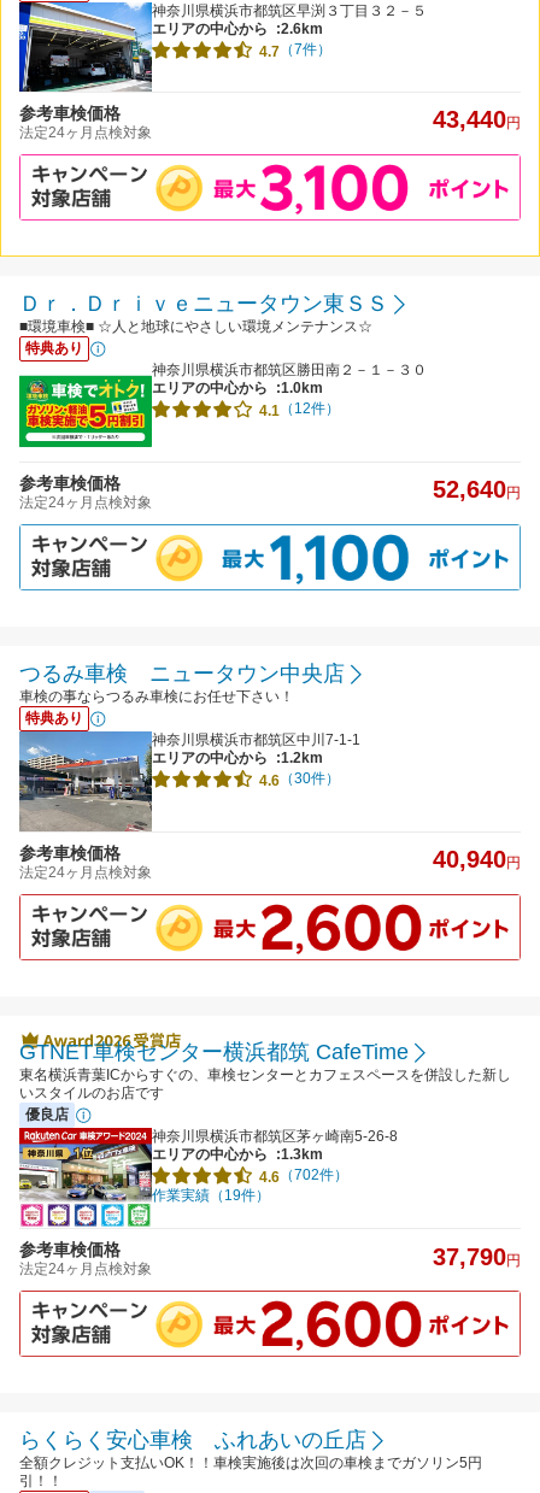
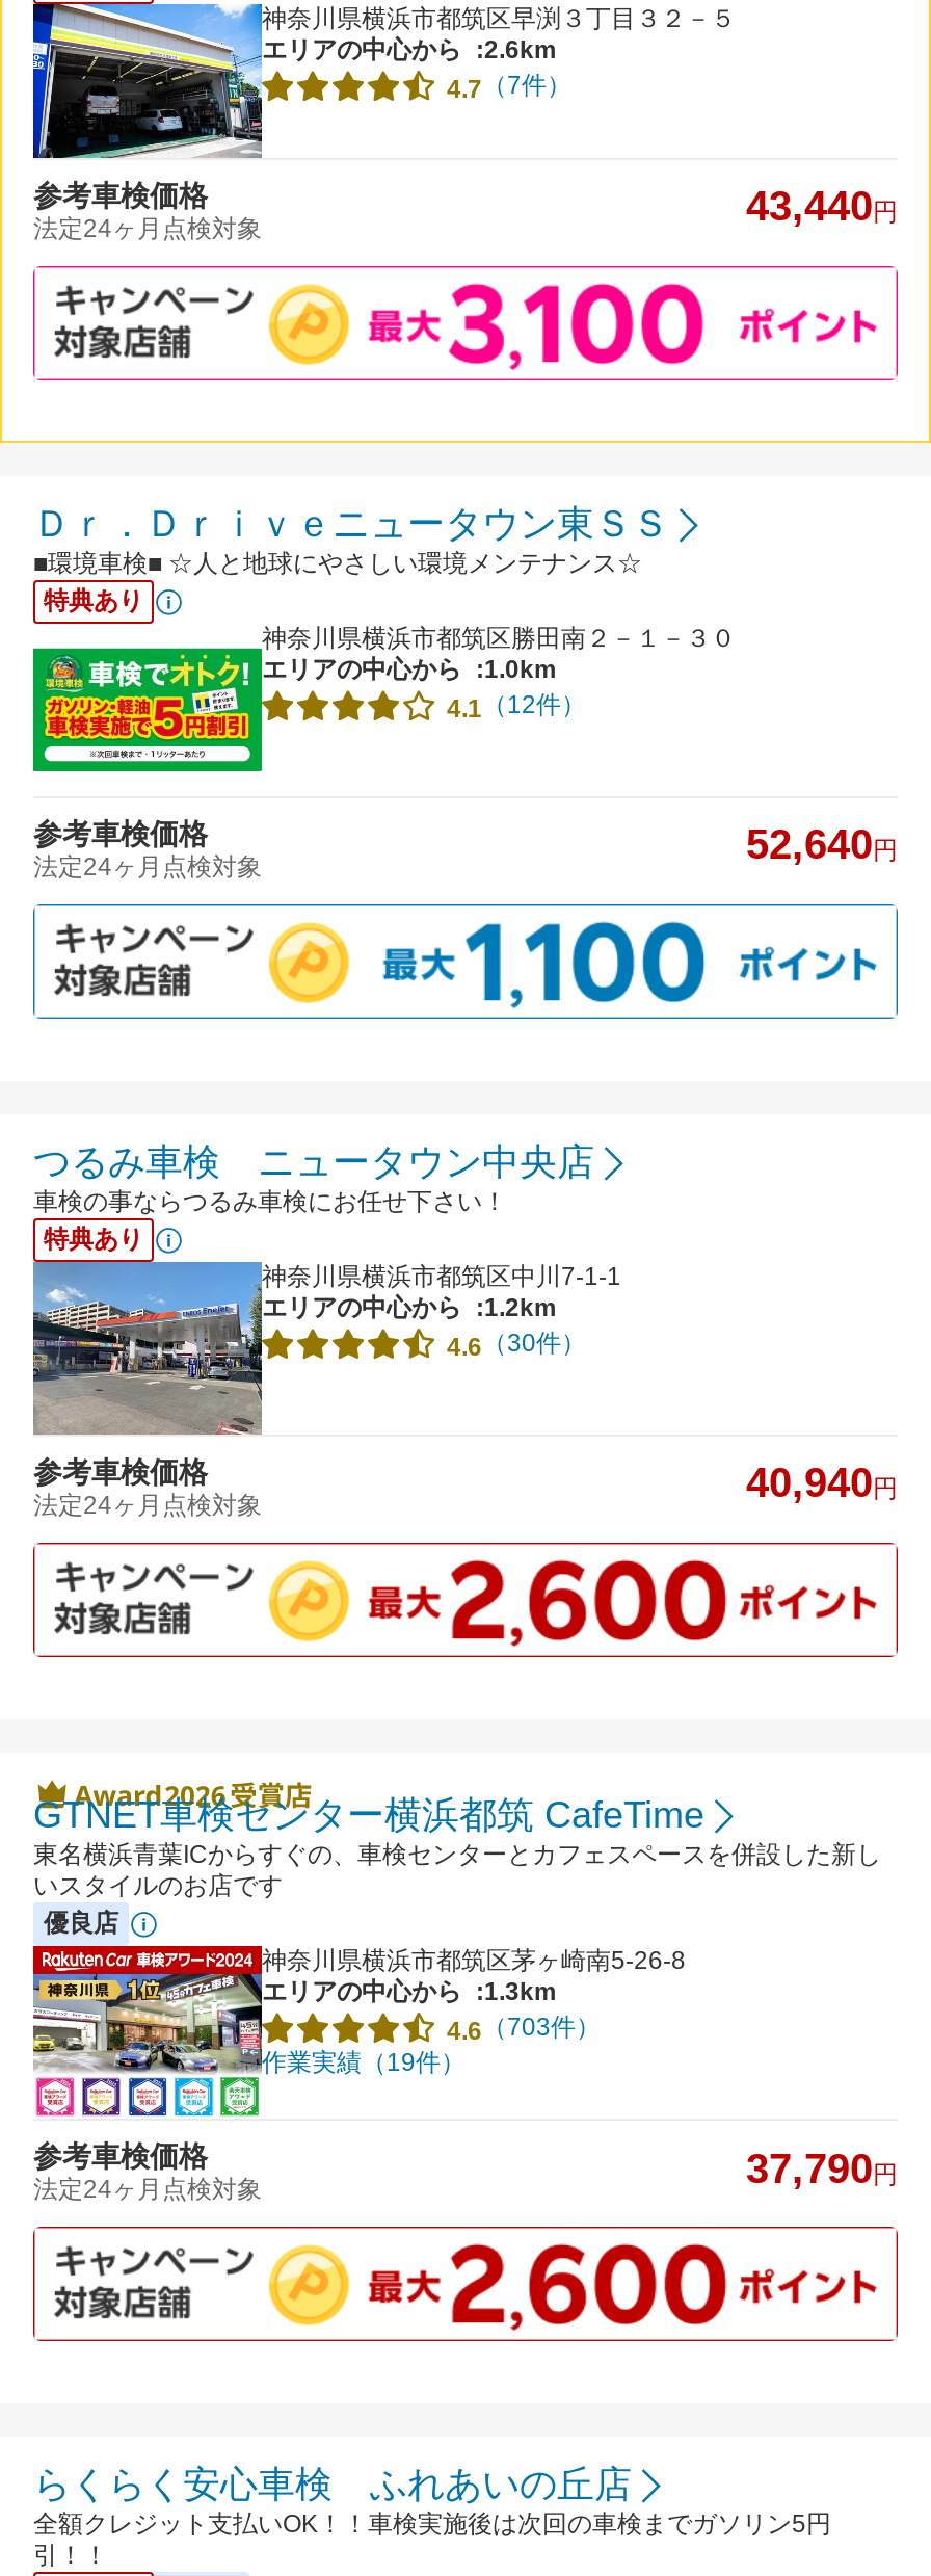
- 4.6（702件）
+ 4.6（703件）
